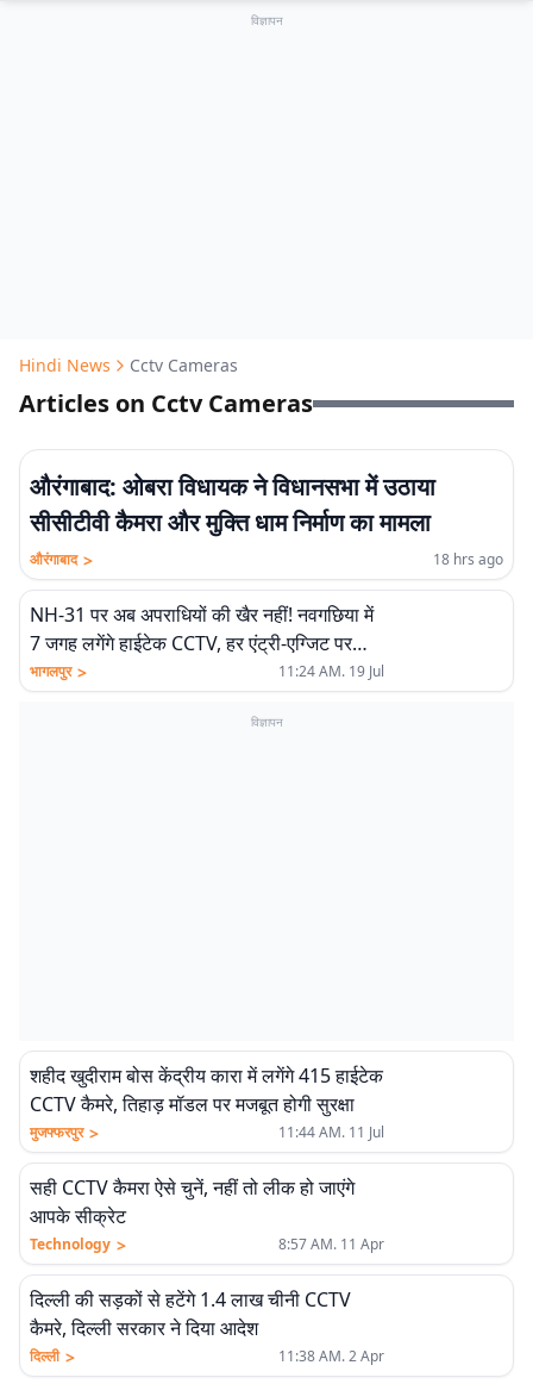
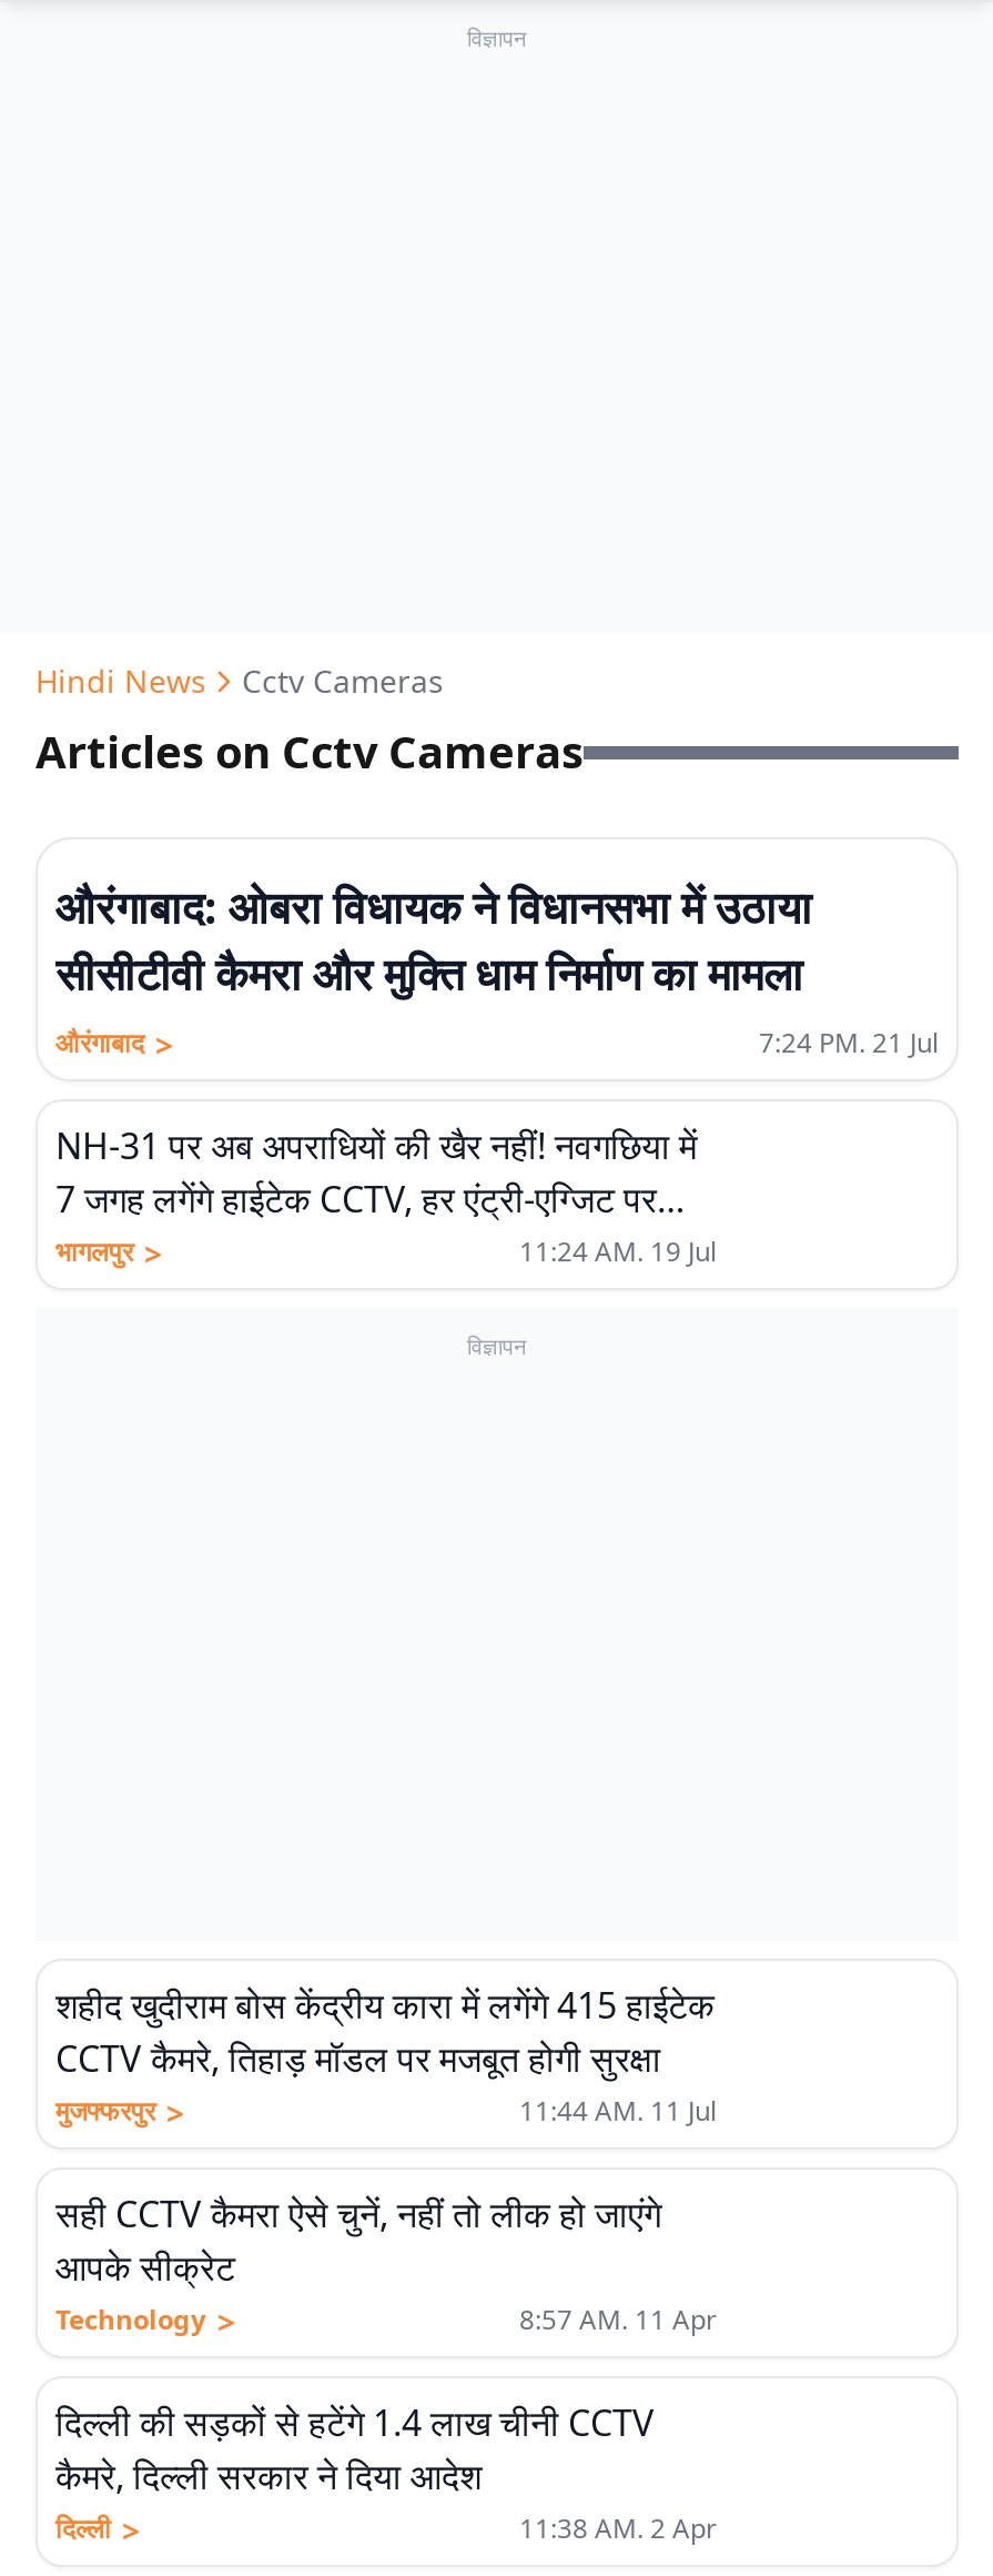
- 18 hrs ago
+ 7:24 PM. 21 Jul
